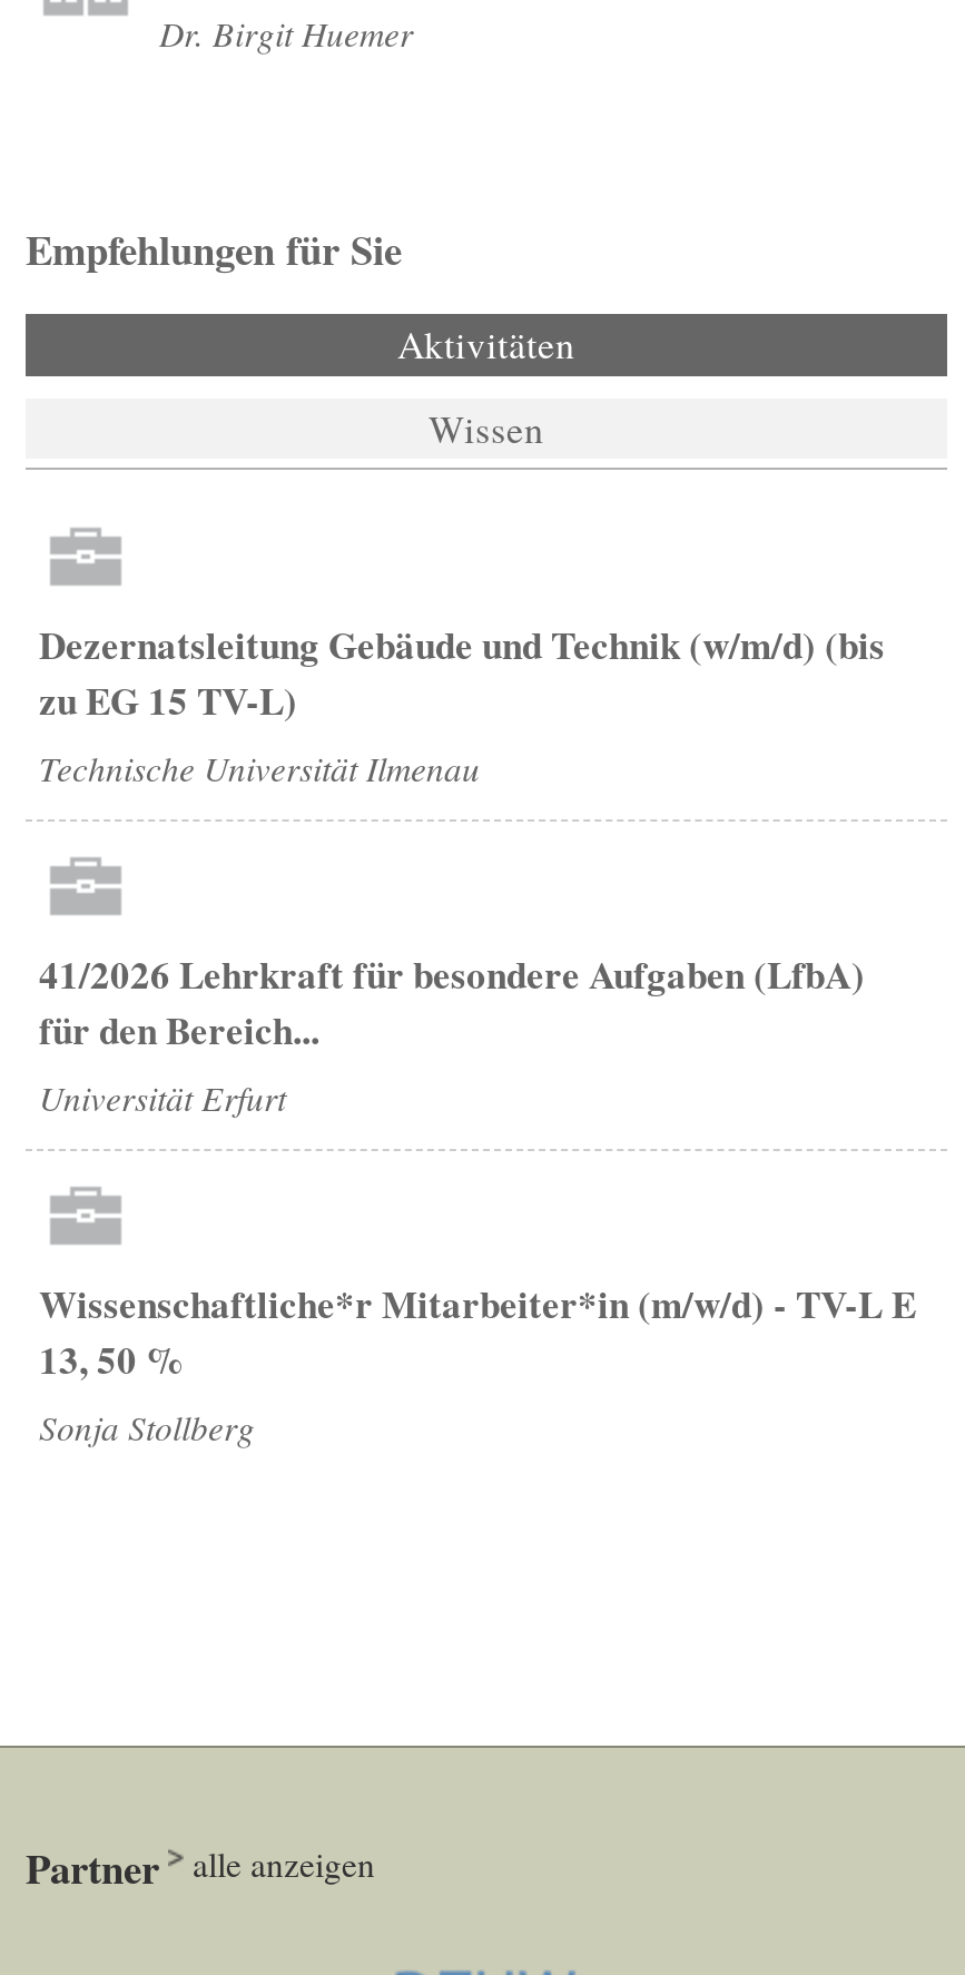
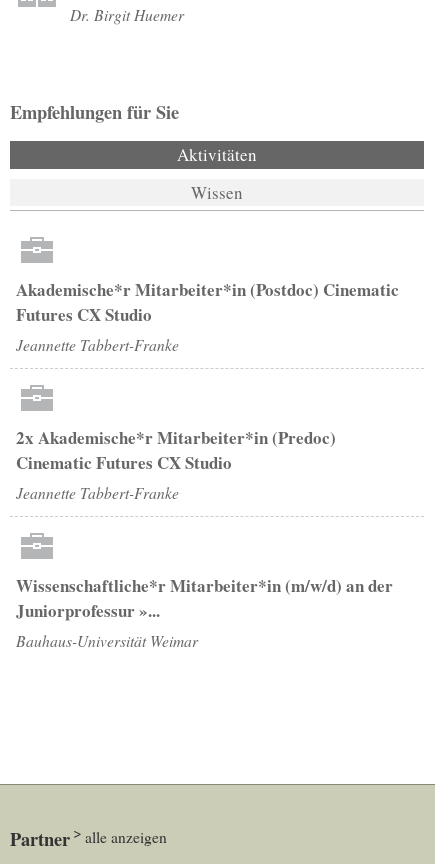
- Dezernatsleitung Gebäude und Technik (w/m/d) (bis
- zu EG 15 TV-L)
- Technische Universität Ilmenau
+ Akademische*r Mitarbeiter*in (Postdoc) Cinematic
+ Futures CX Studio
+ Jeannette Tabbert-Franke

- 41/2026 Lehrkraft für besondere Aufgaben (LfbA)
- für den Bereich...
- Universität Erfurt
+ 2x Akademische*r Mitarbeiter*in (Predoc)
+ Cinematic Futures CX Studio
+ Jeannette Tabbert-Franke

- Wissenschaftliche*r Mitarbeiter*in (m/w/d) - TV-L E
- 13, 50 %
- Sonja Stollberg
+ Wissenschaftliche*r Mitarbeiter*in (m/w/d) an der
+ Juniorprofessur »...
+ Bauhaus-Universität Weimar
